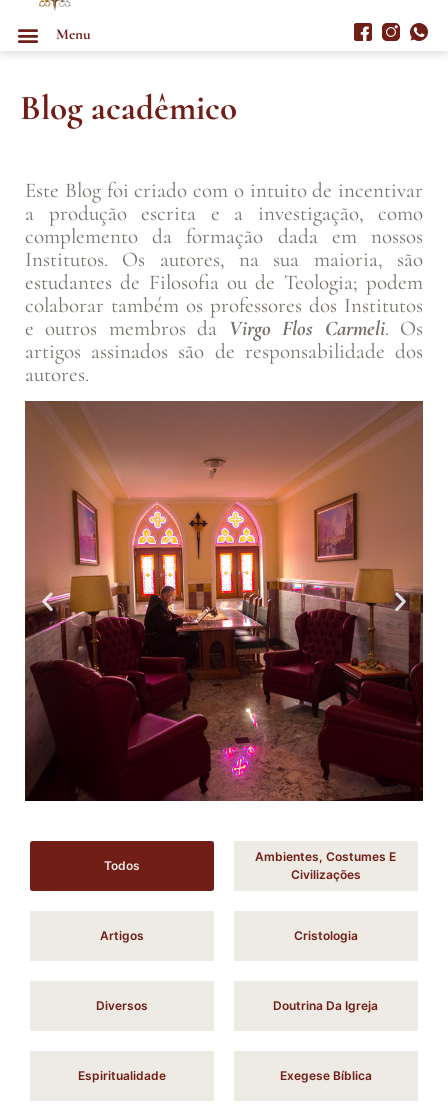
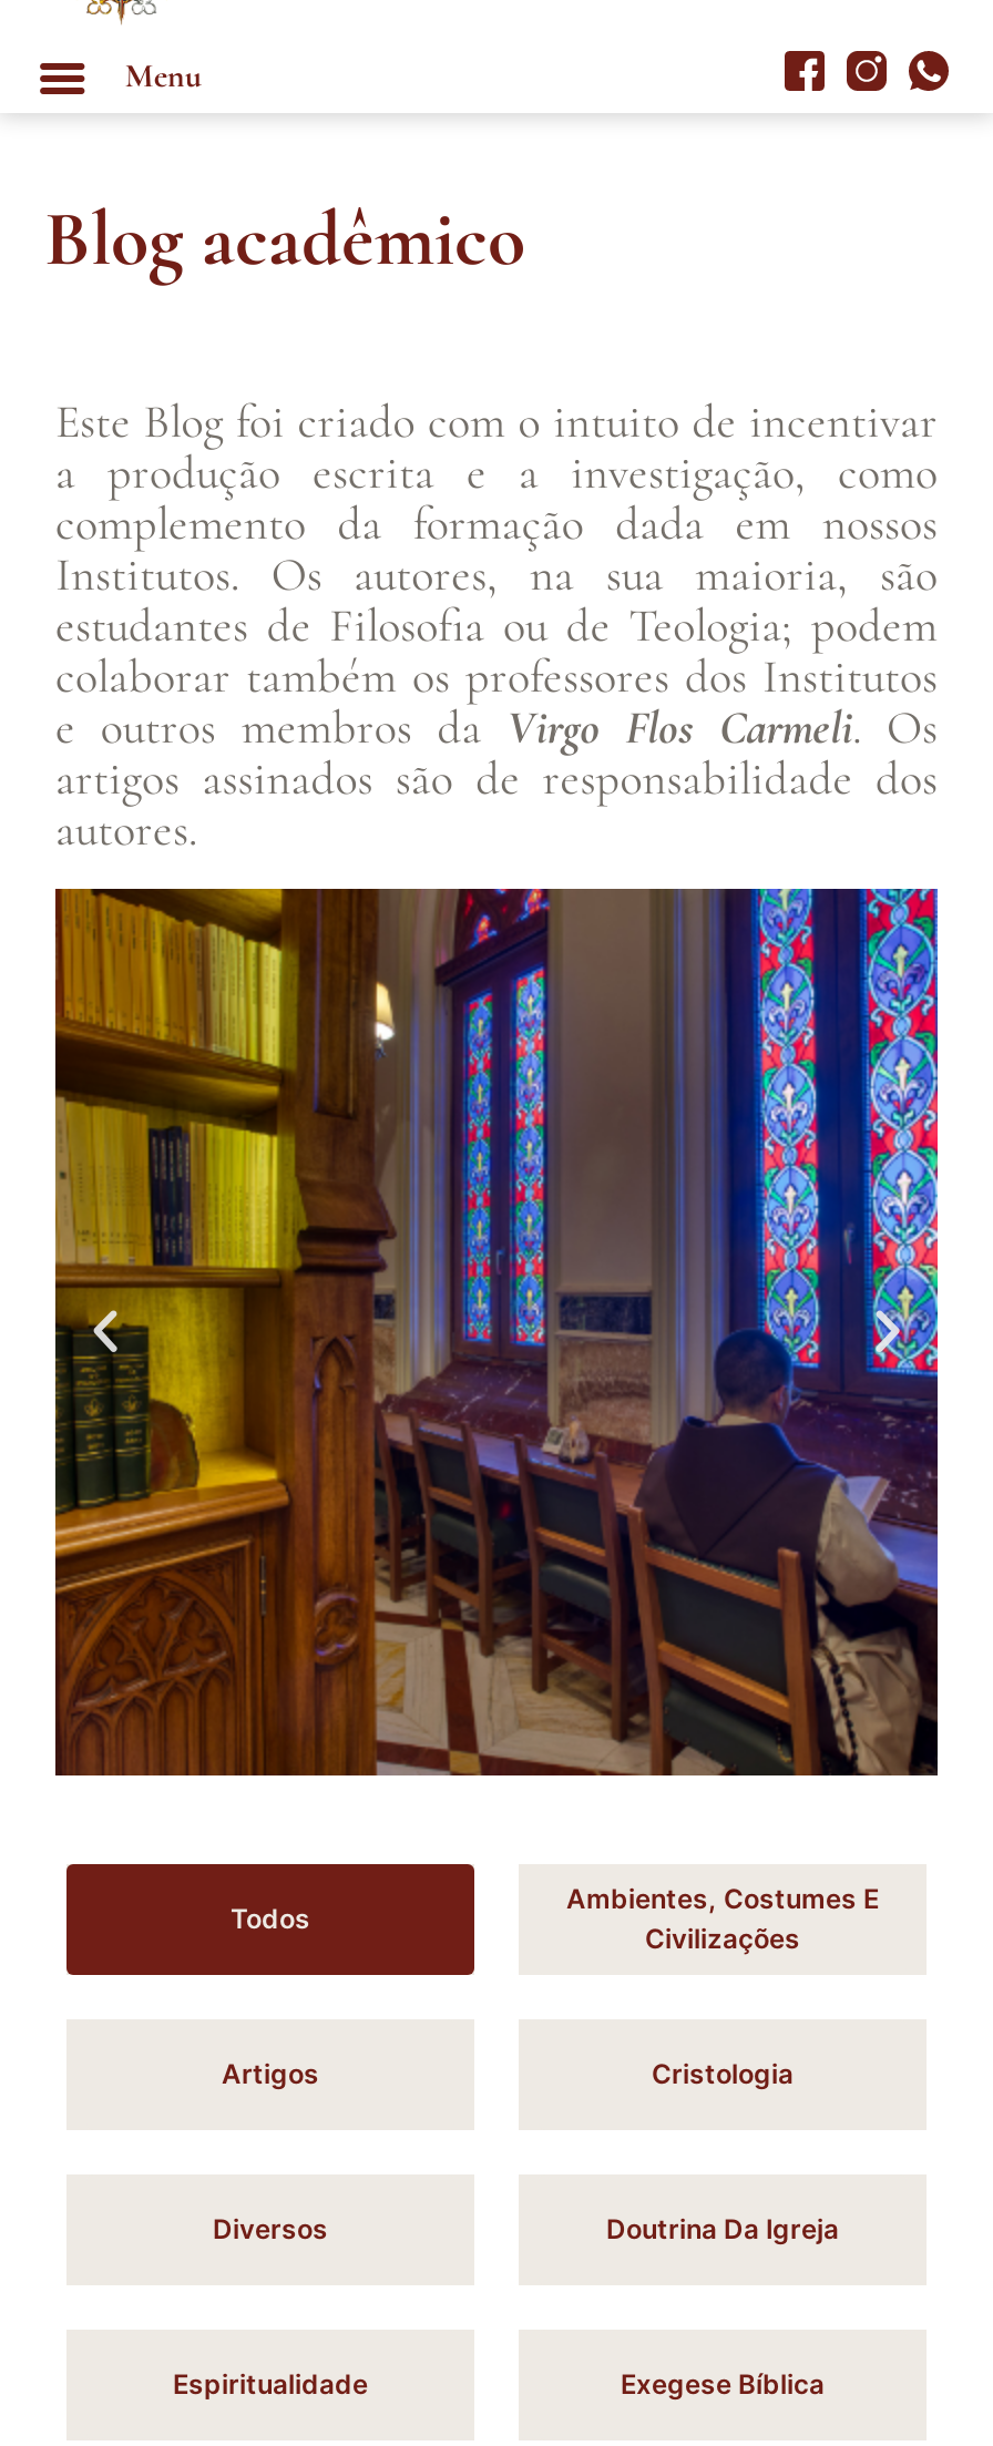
- [image]
+ [image]
